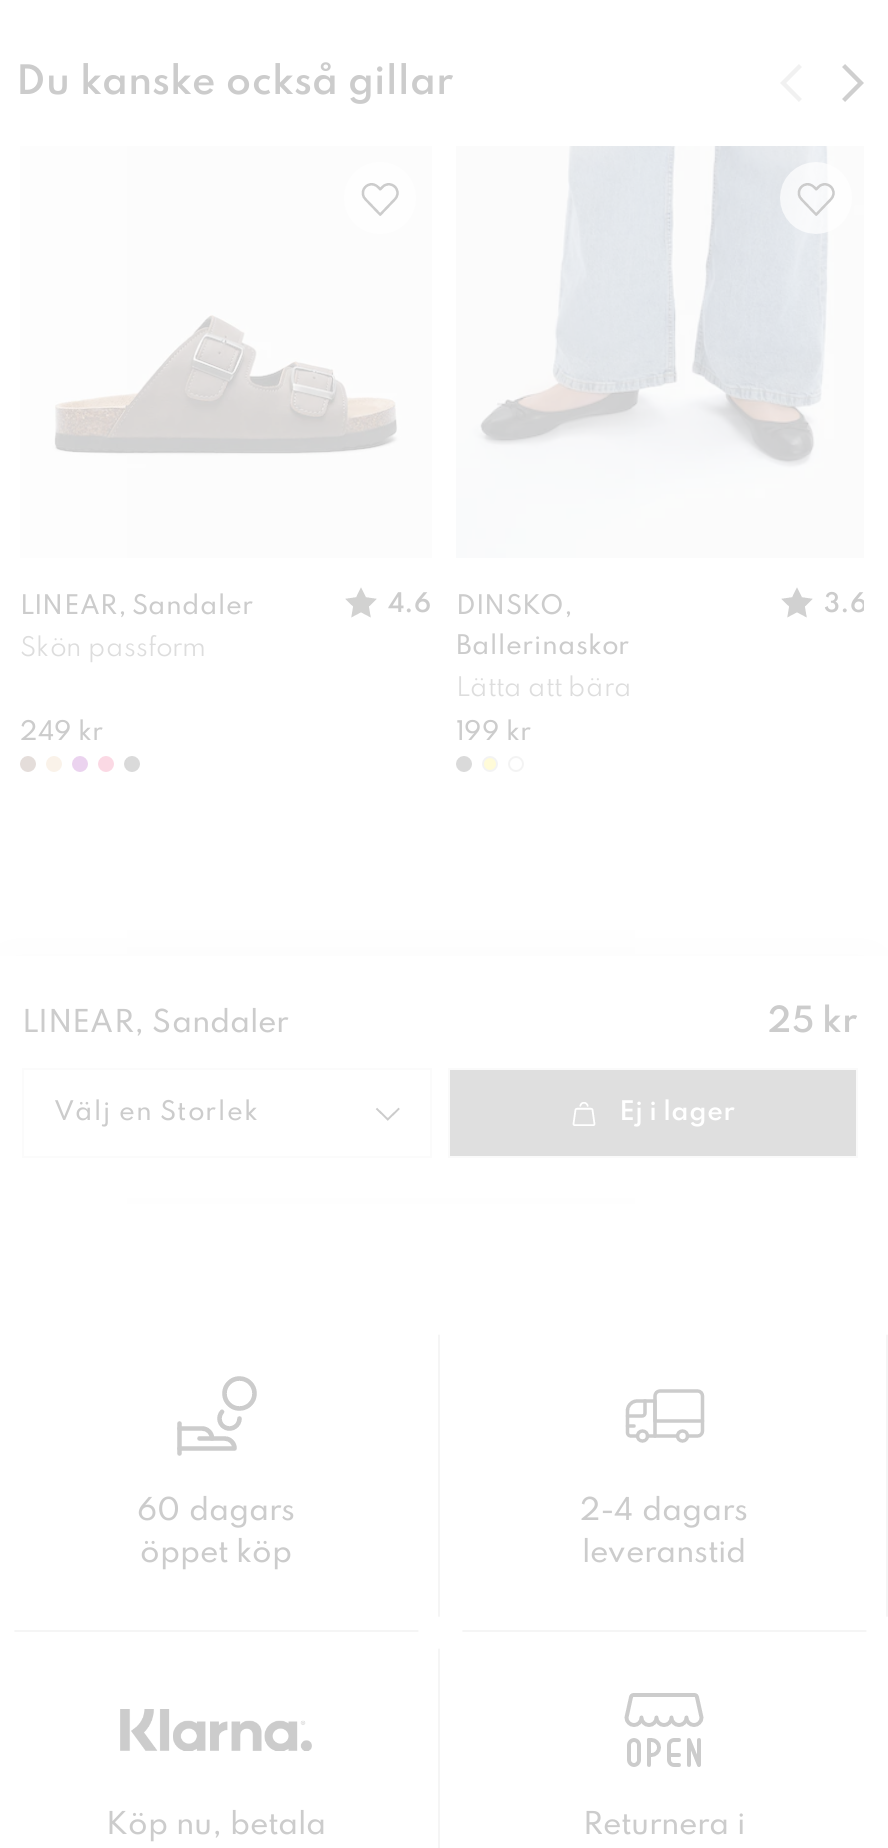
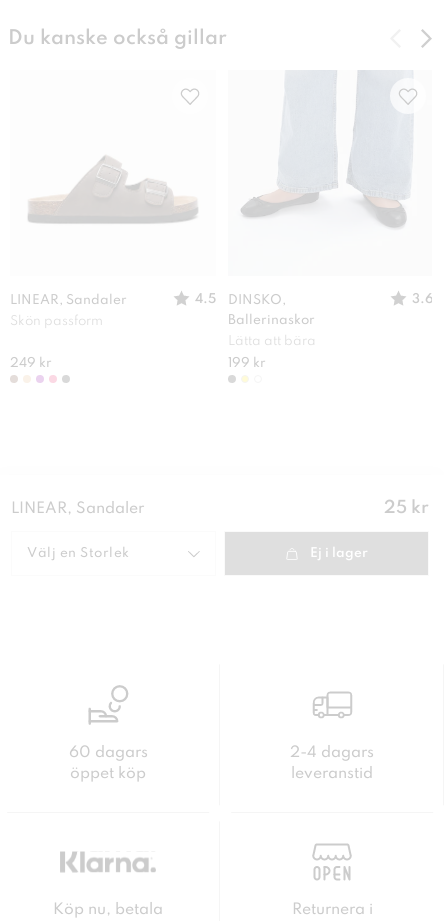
- 4.6 DINSKO,
+ 4.5 DINSKO,
